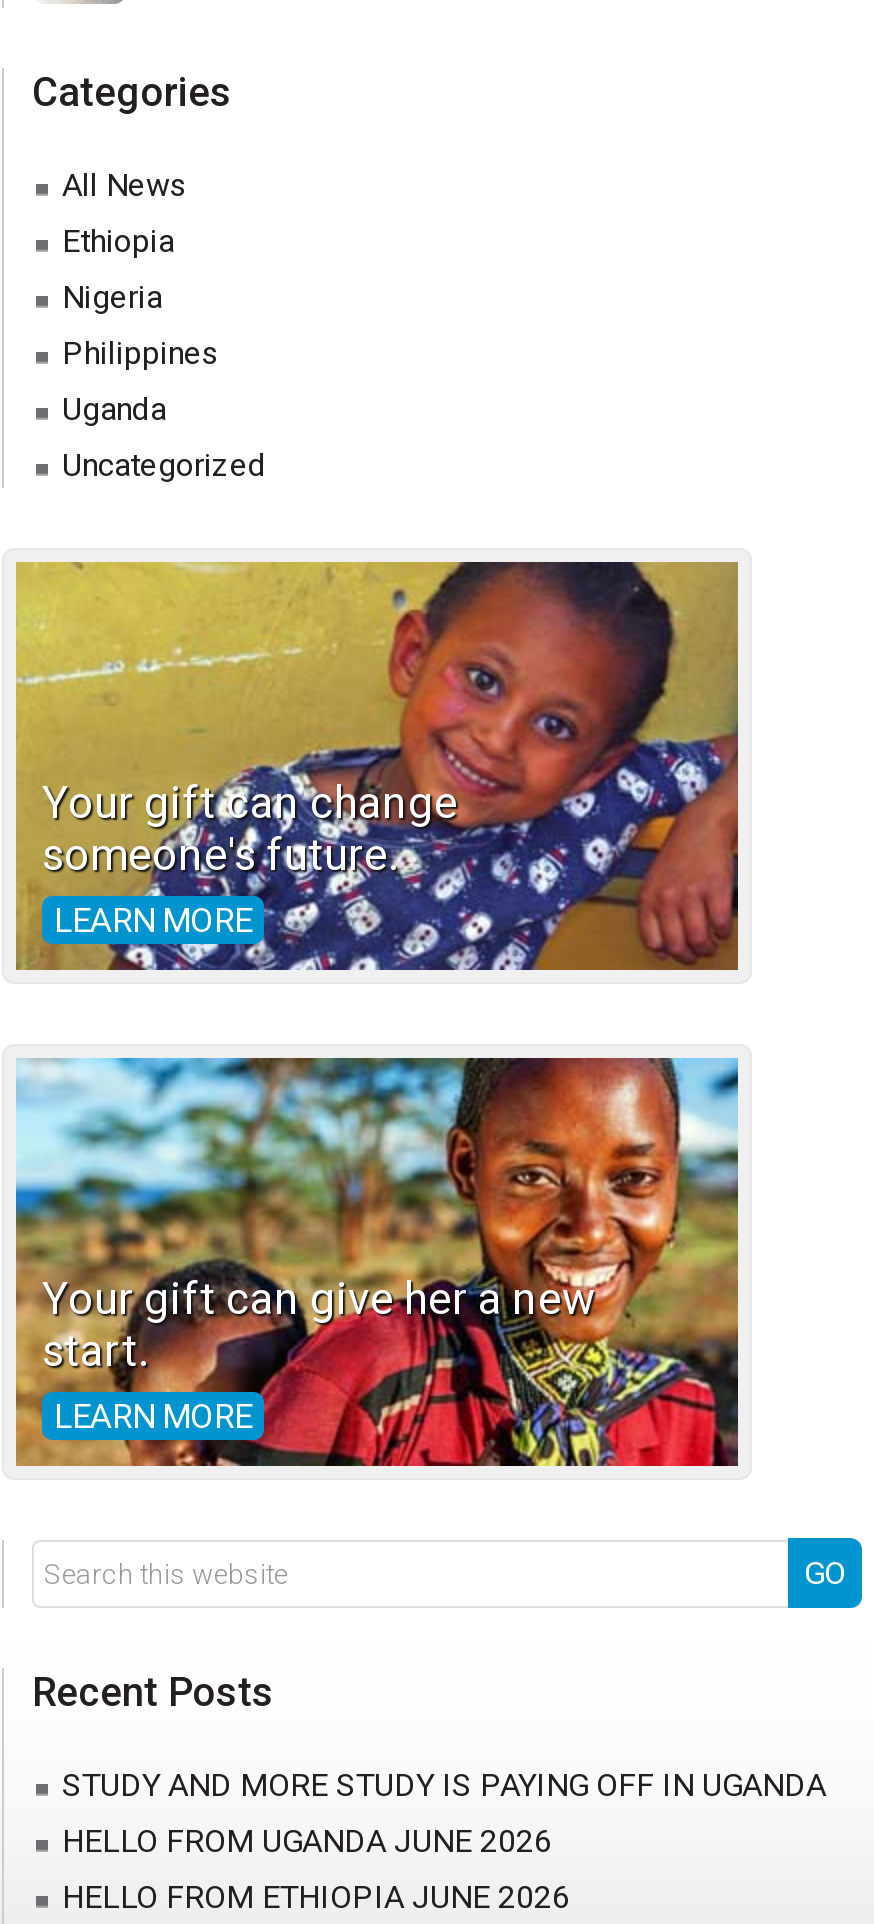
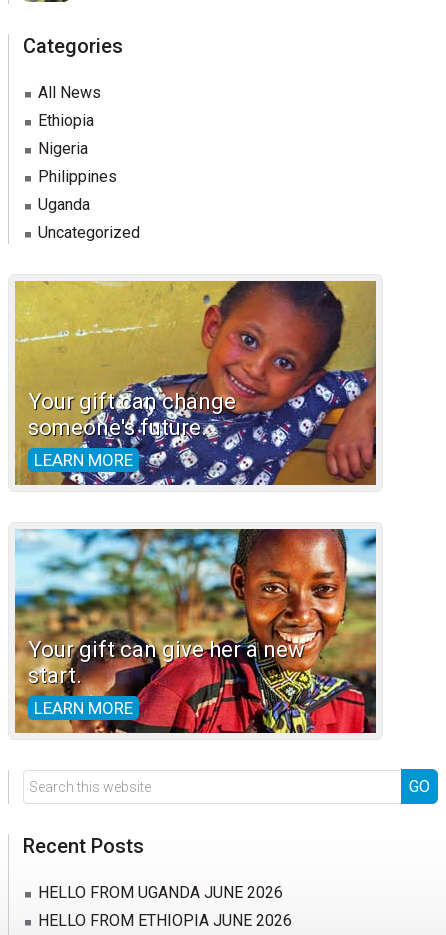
- STUDY AND MORE STUDY IS PAYING OFF IN UGANDA
